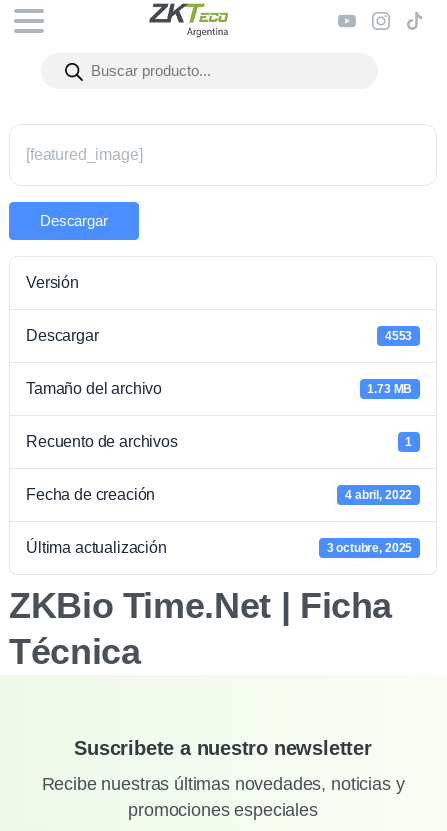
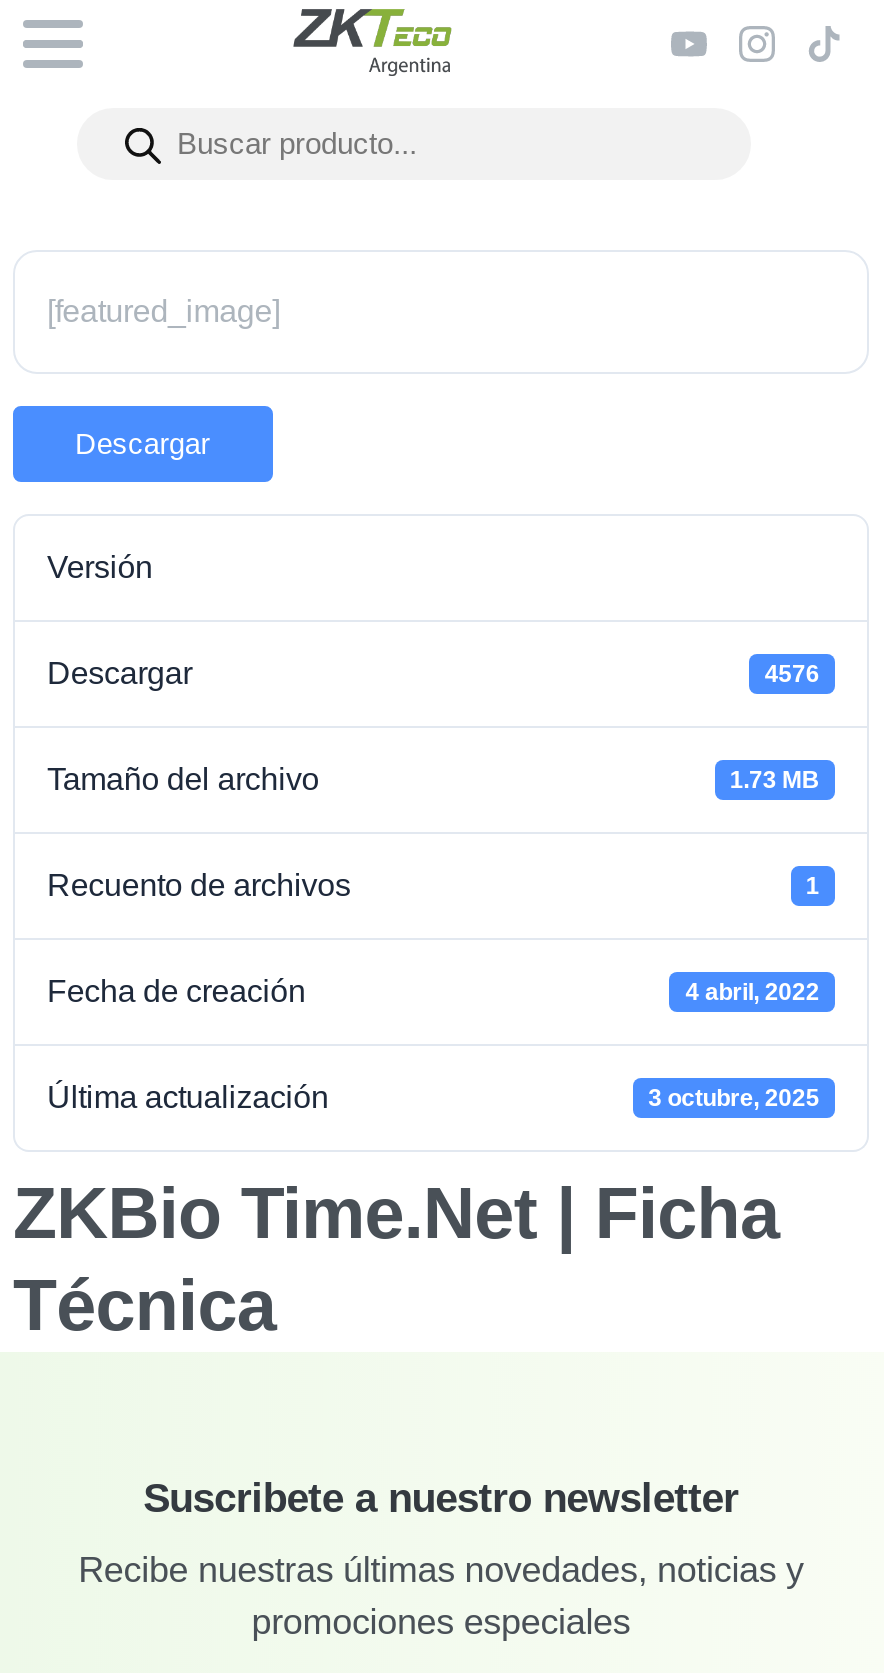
- 4553
+ 4576
